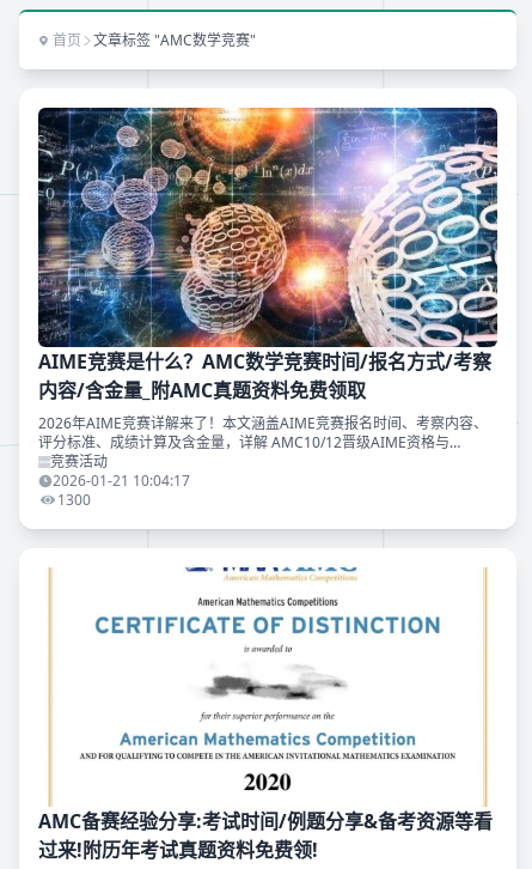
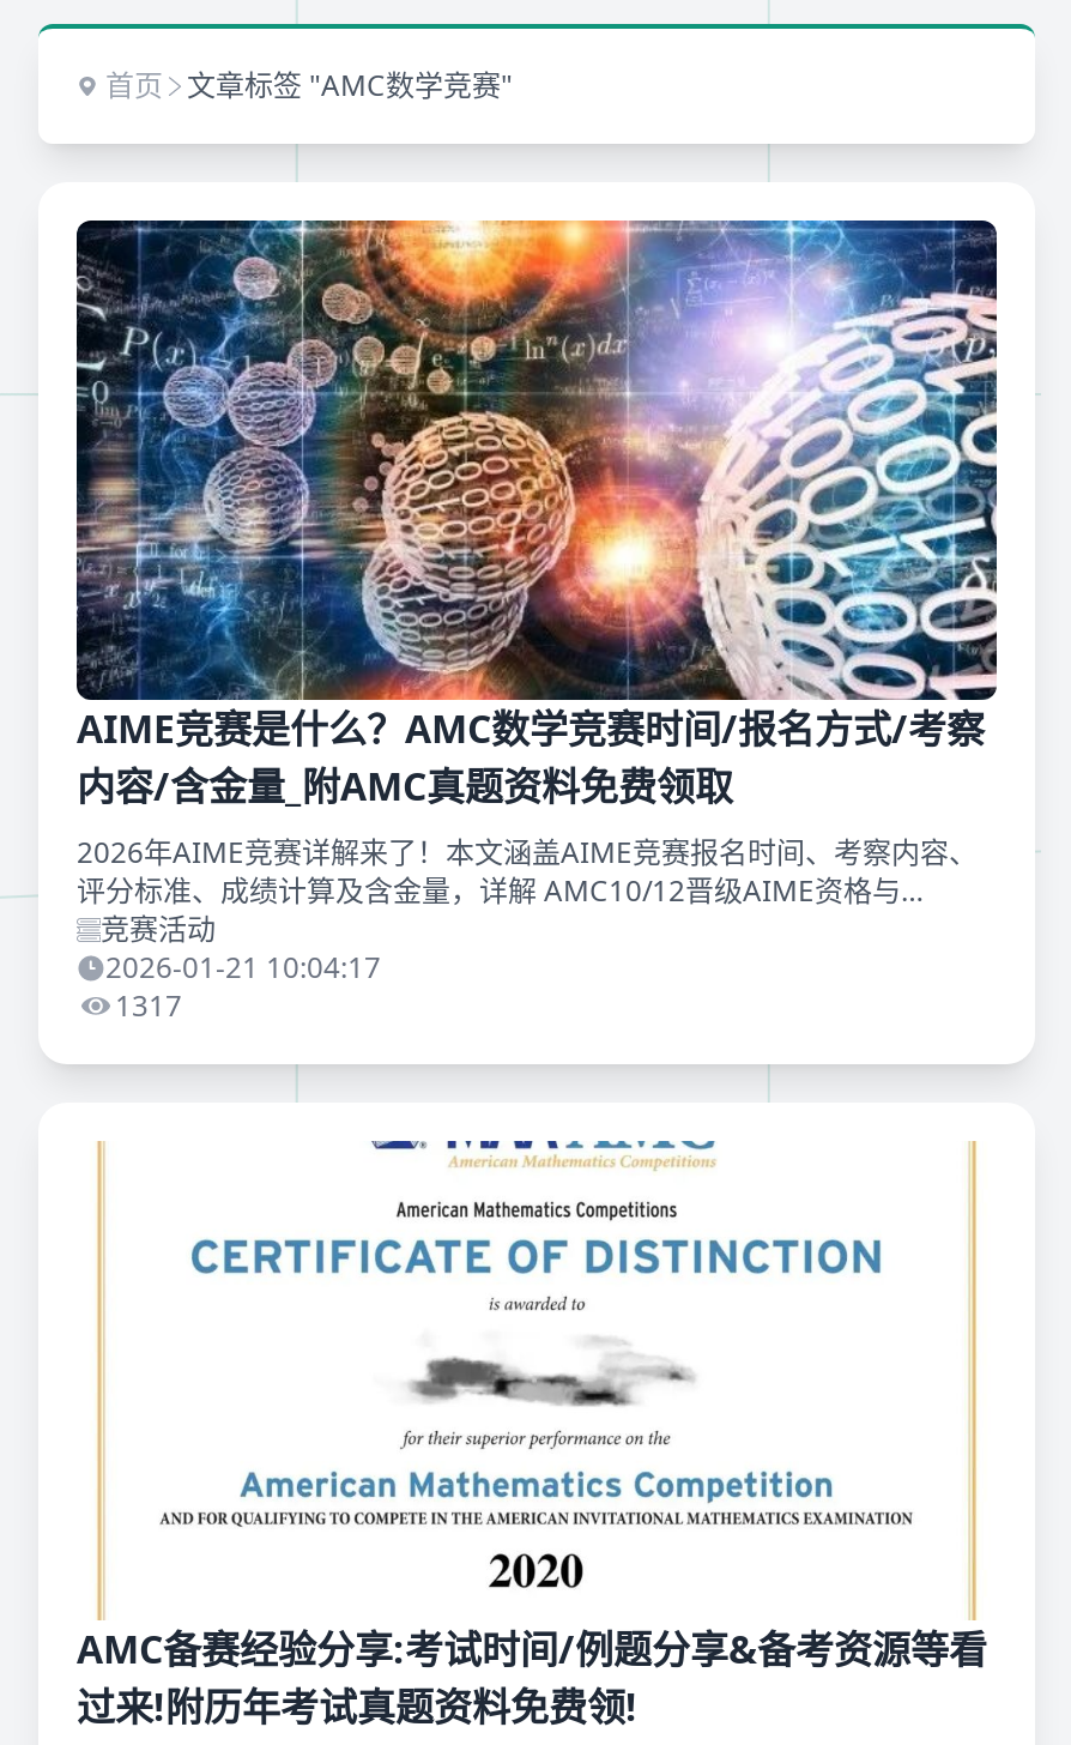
- 1300
+ 1317
